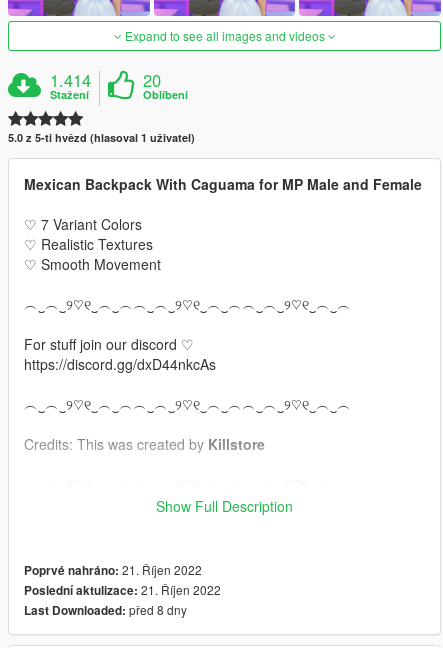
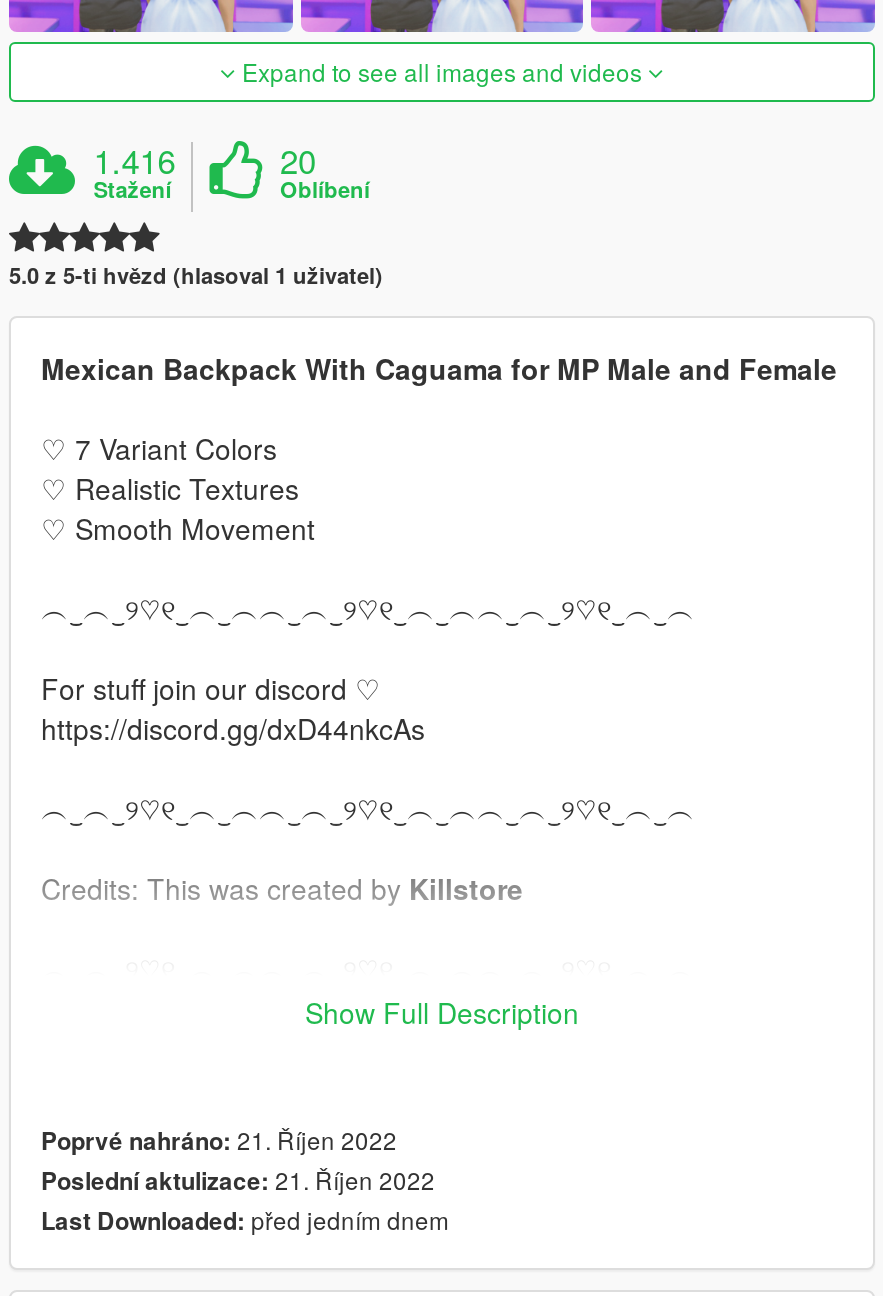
- 1.414
+ 1.416

- Last Downloaded: před 8 dny
+ Last Downloaded: před jedním dnem
